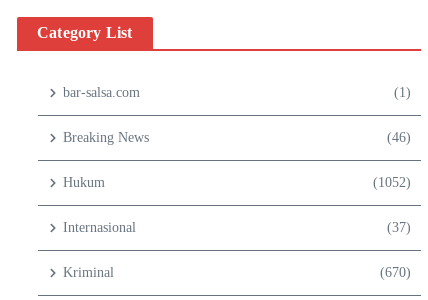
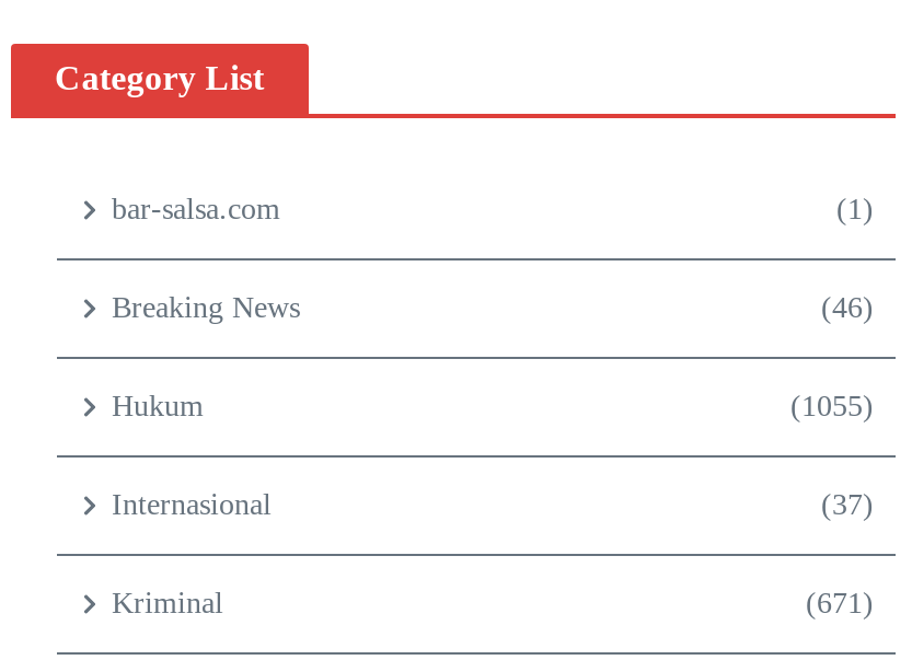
- (1052)
+ (1055)

- (670)
+ (671)
